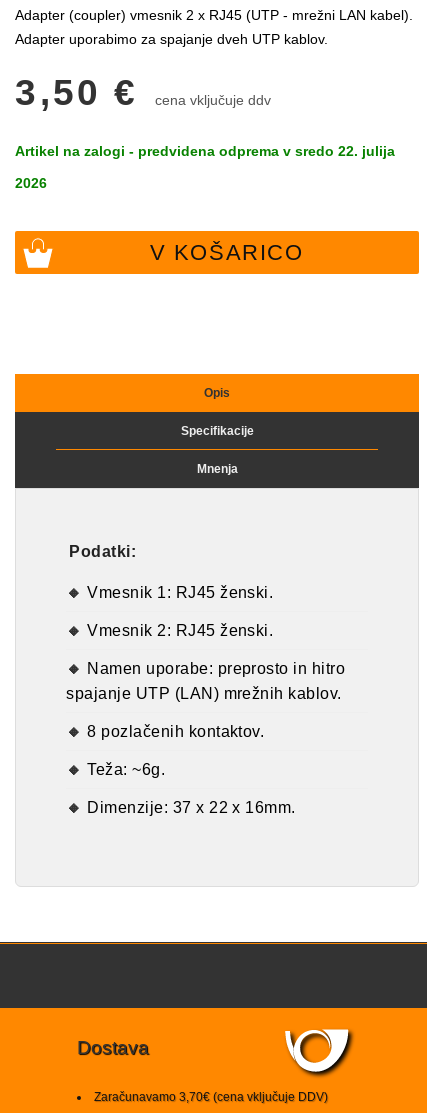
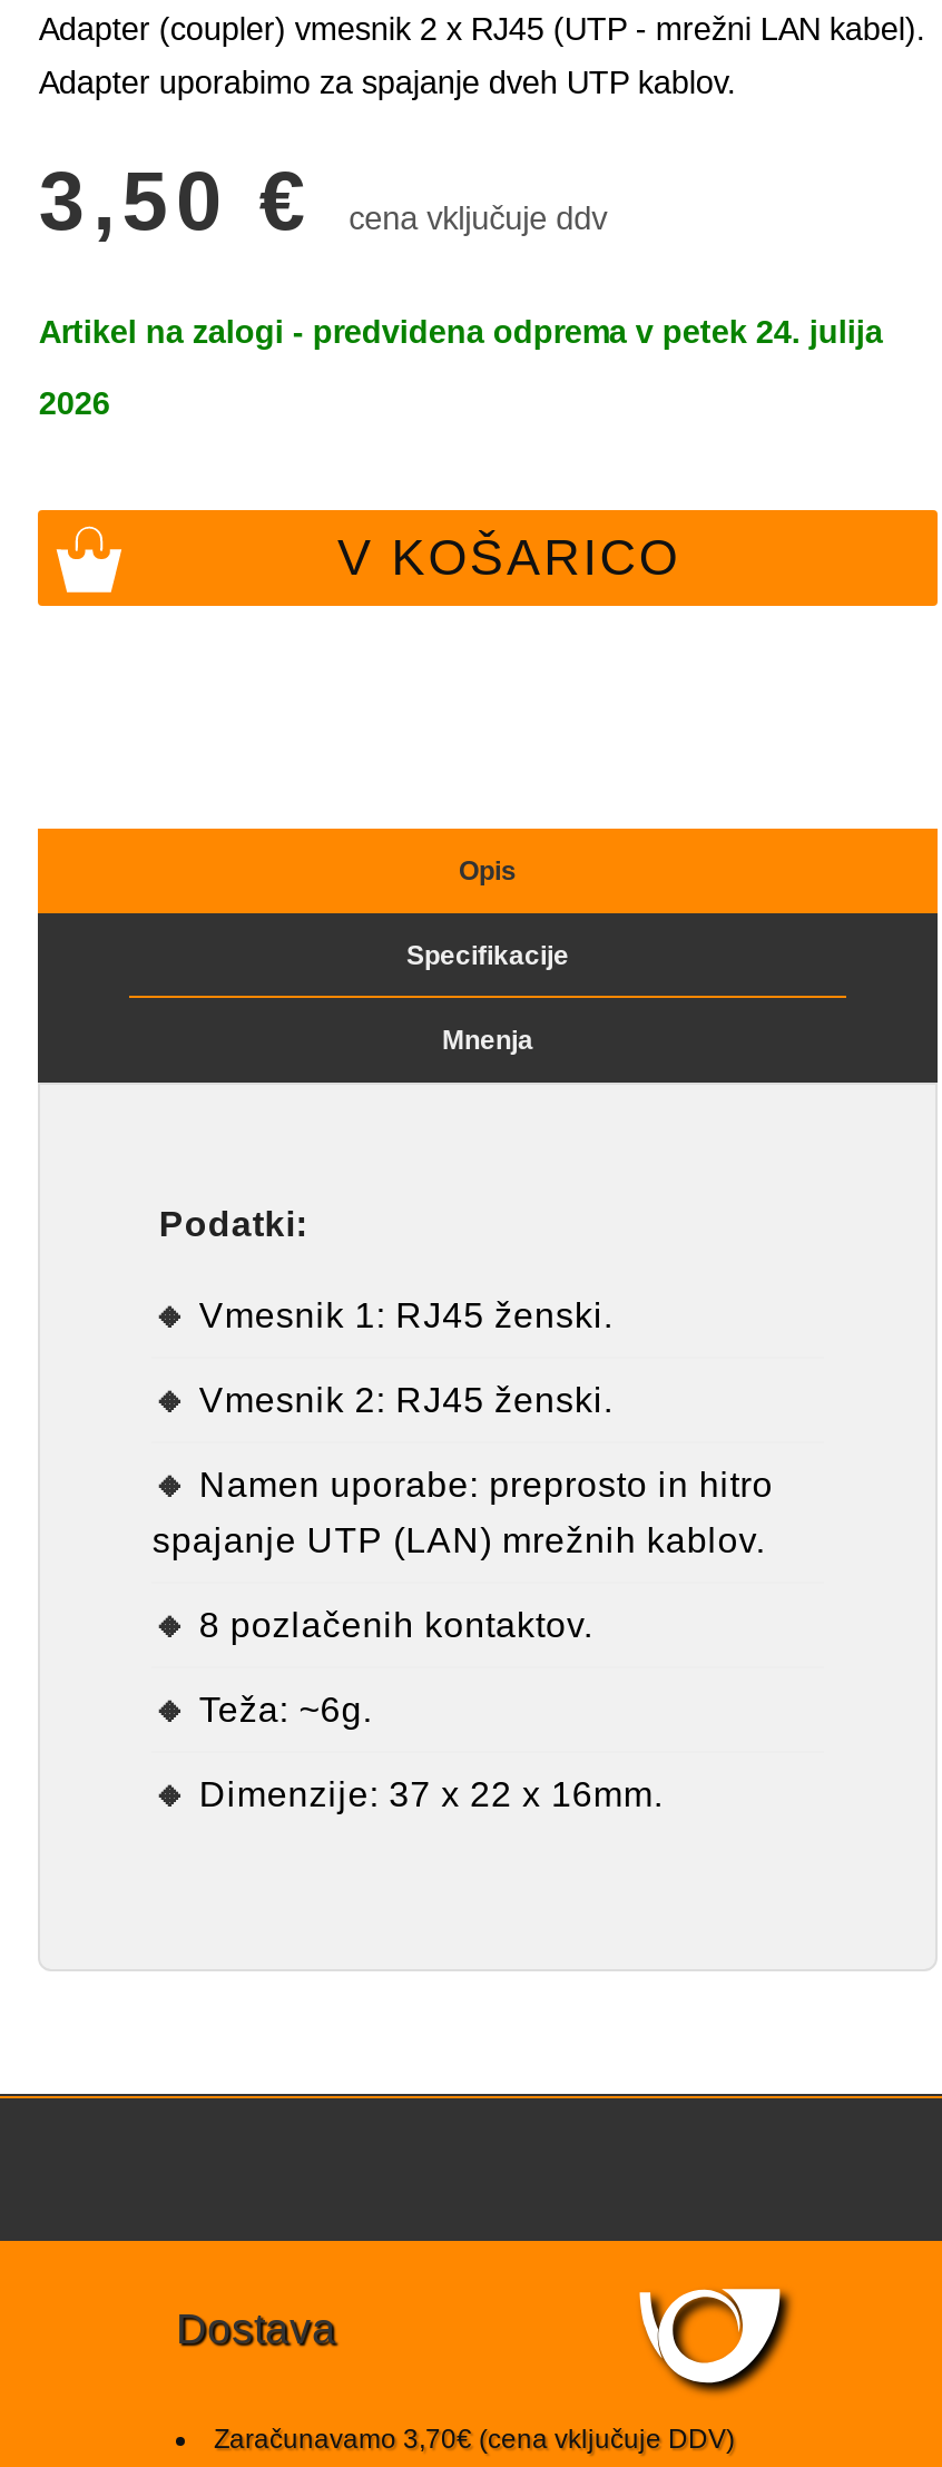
- Artikel na zalogi - predvidena odprema v sredo 22. julija
+ Artikel na zalogi - predvidena odprema v petek 24. julija
